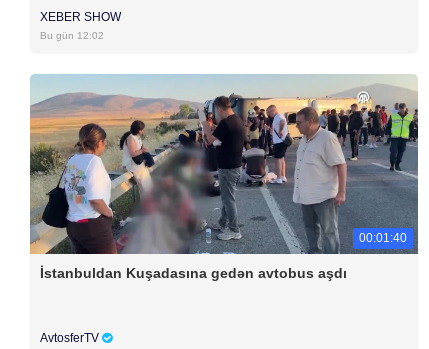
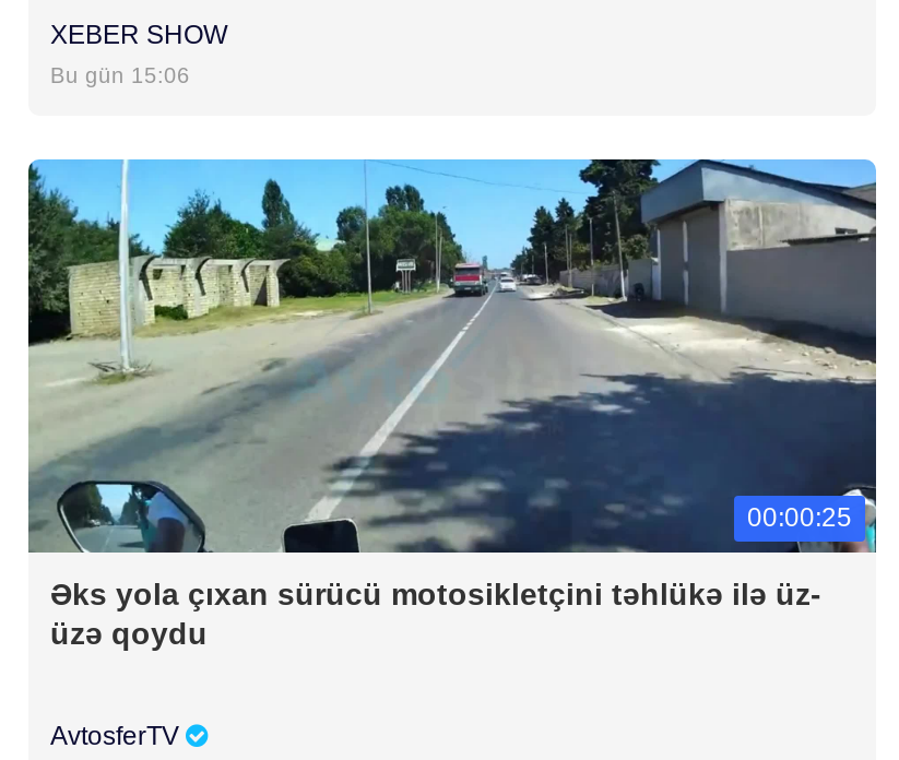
- Bu gün 12:02
+ Bu gün 15:06

- [image]
- 00:01:40
+ [image]
+ 00:00:25

- İstanbuldan Kuşadasına gedən avtobus aşdı
+ Əks yola çıxan sürücü motosikletçini təhlükə ilə üz-
+ üzə qoydu
